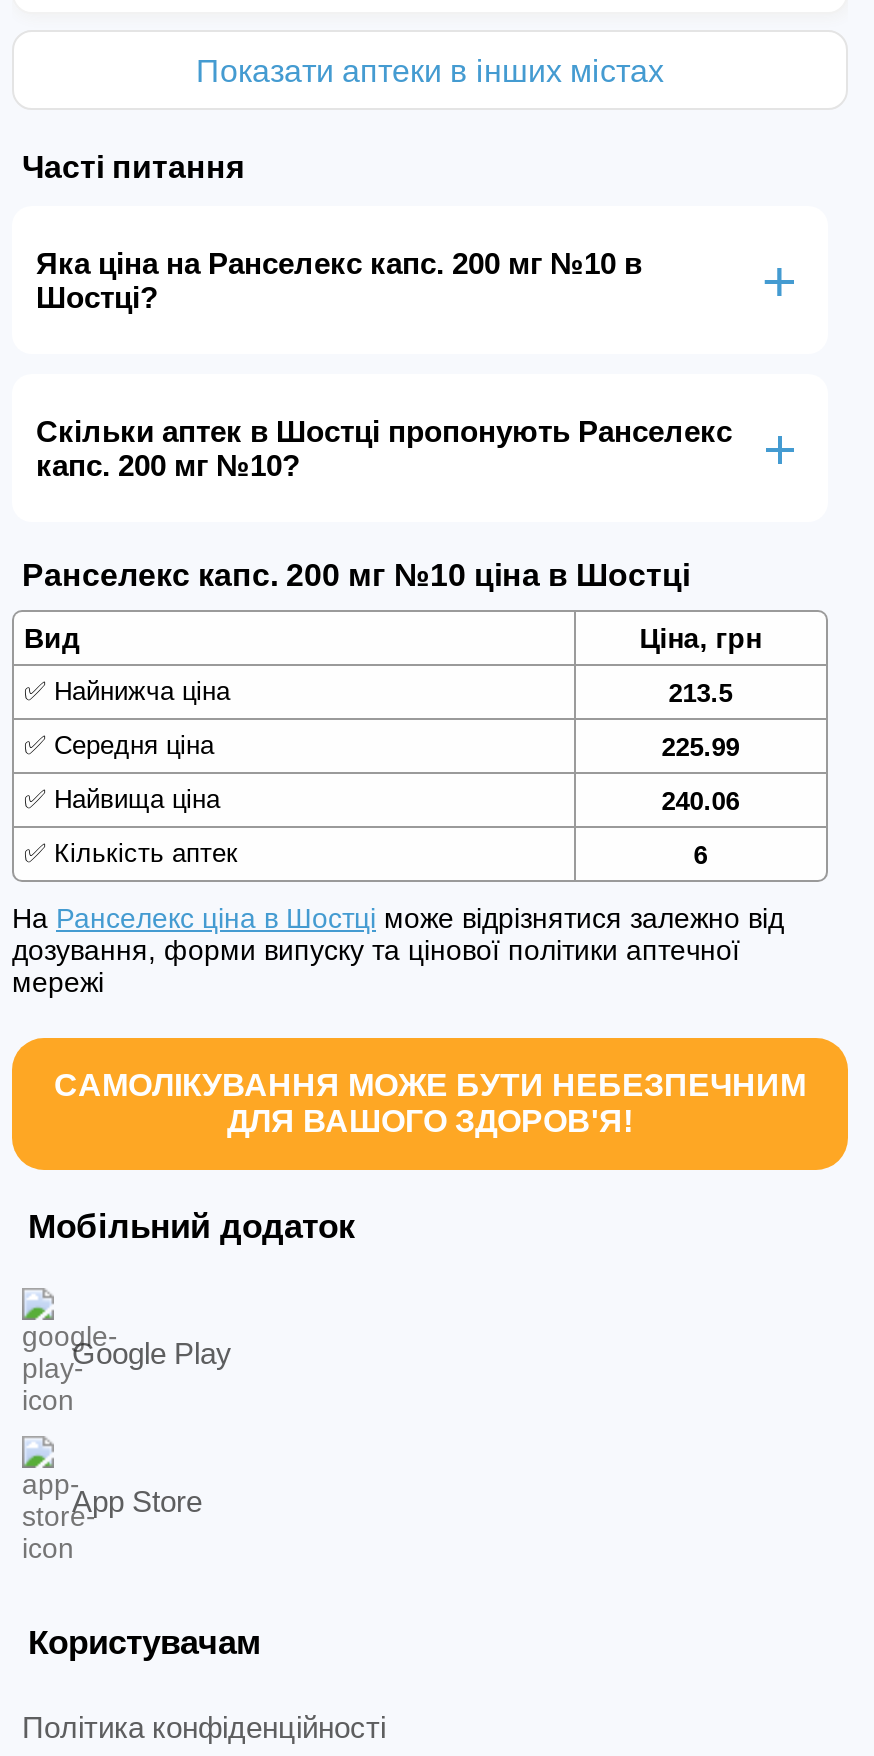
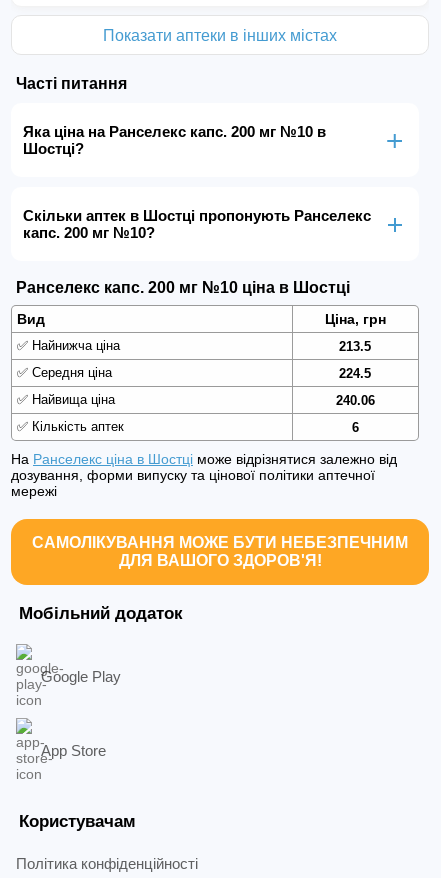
- 225.99
+ 224.5
